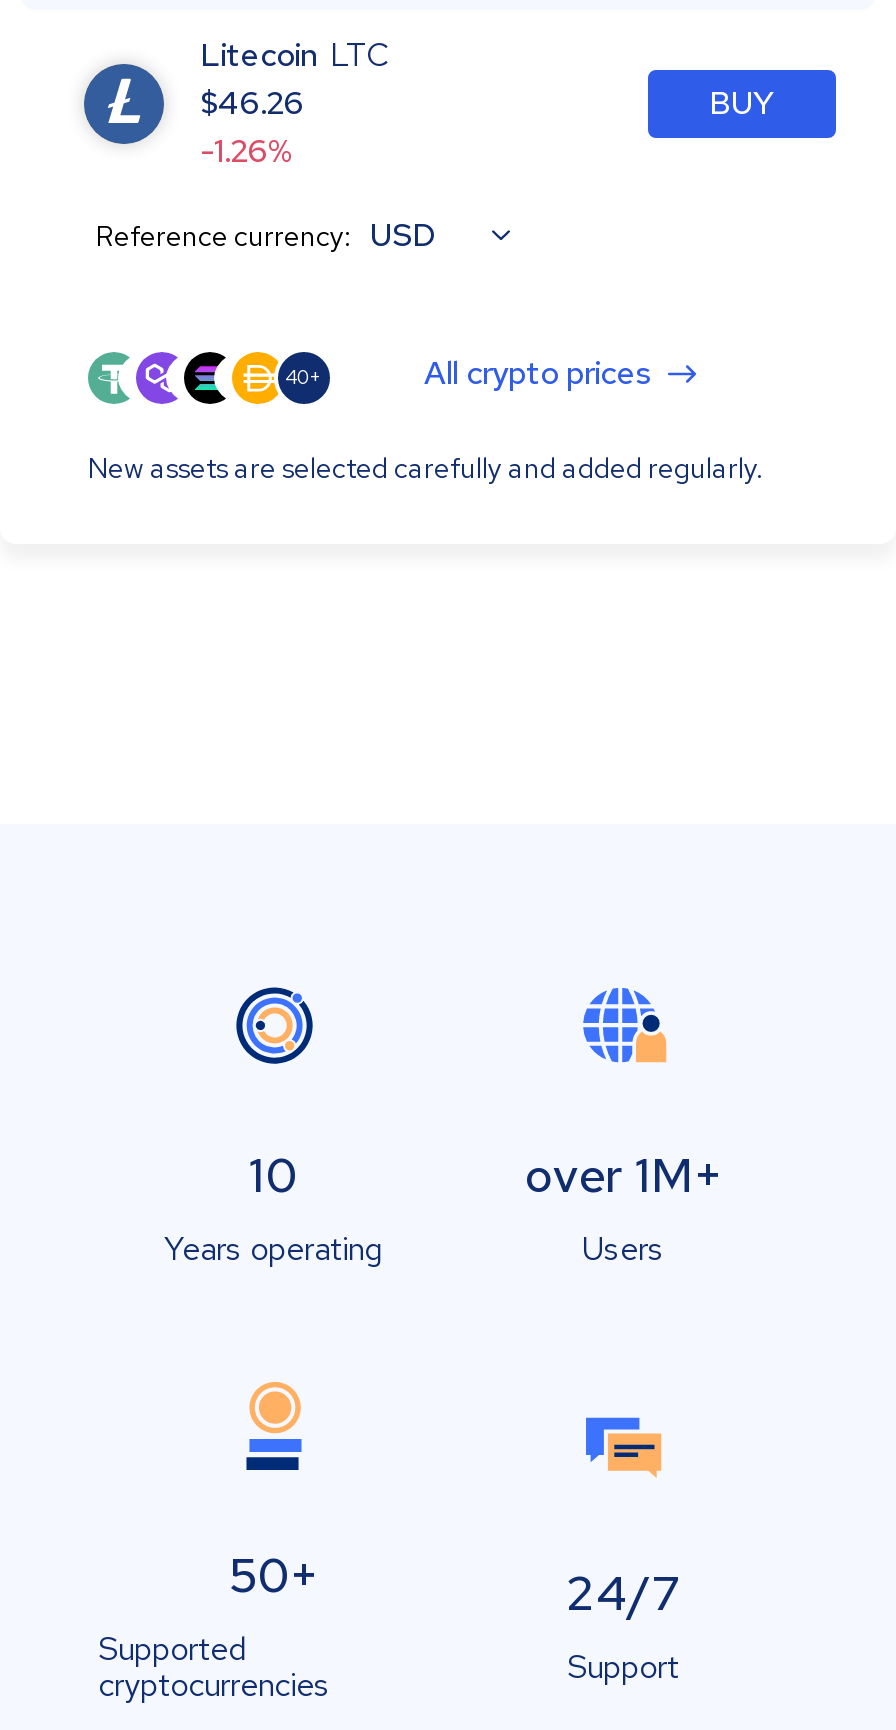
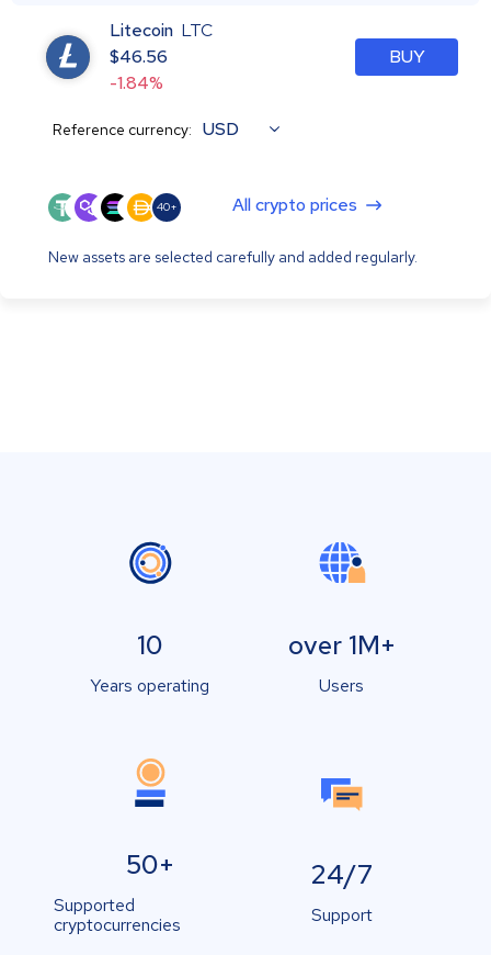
- $46.26
+ $46.56

- -1.26%
+ -1.84%
